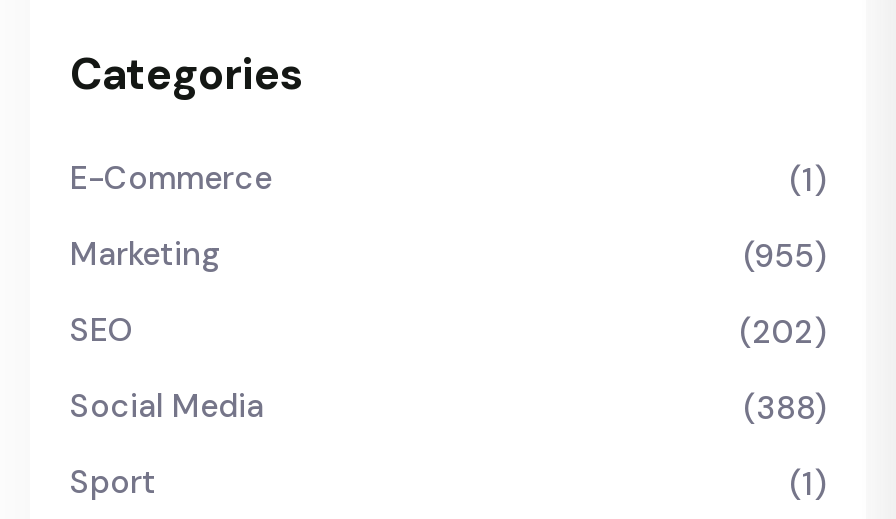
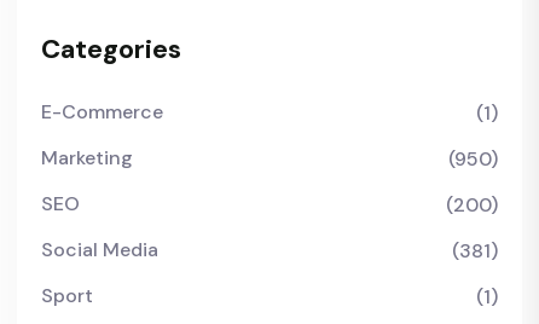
- (955)
+ (950)

- (202)
+ (200)

- (388)
+ (381)
